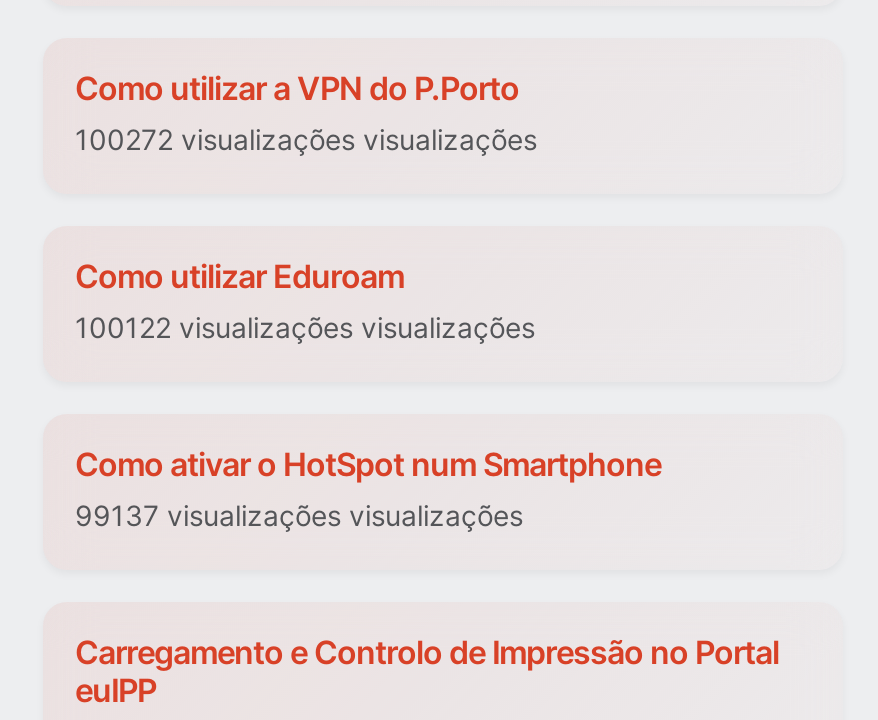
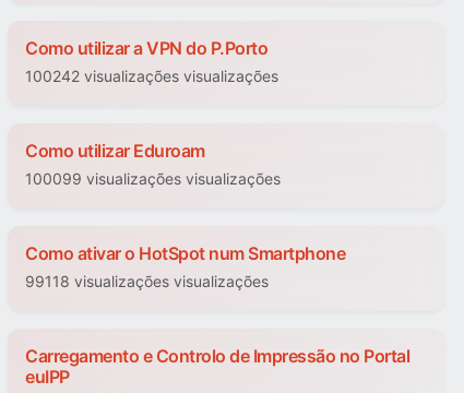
- 100272 visualizações visualizações
+ 100242 visualizações visualizações

- 100122 visualizações visualizações
+ 100099 visualizações visualizações

- 99137 visualizações visualizações
+ 99118 visualizações visualizações
